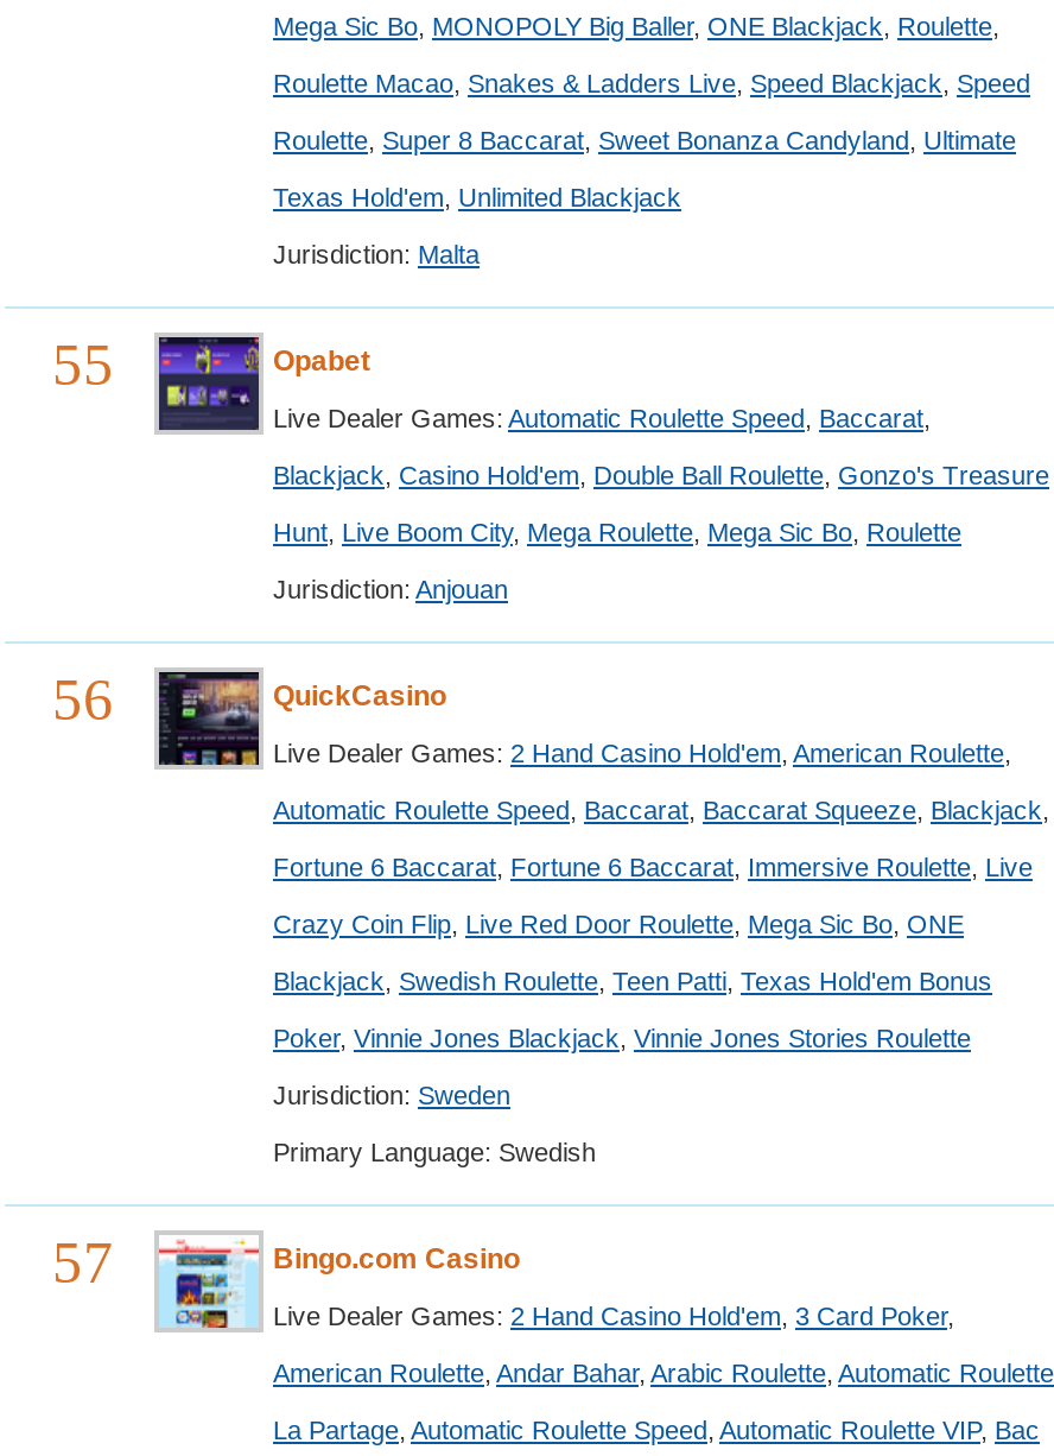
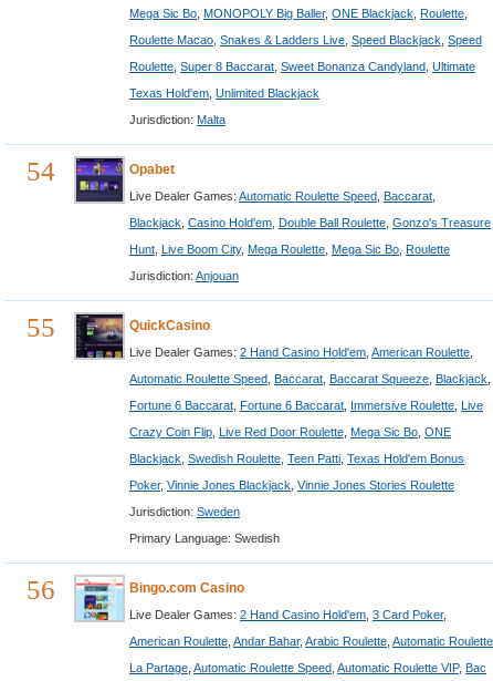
- 55
+ 54

- 56
+ 55

- 57
+ 56
